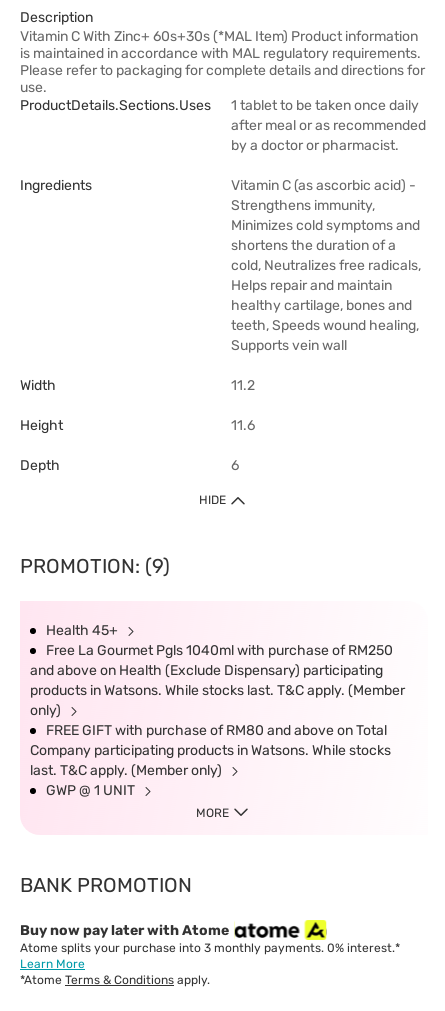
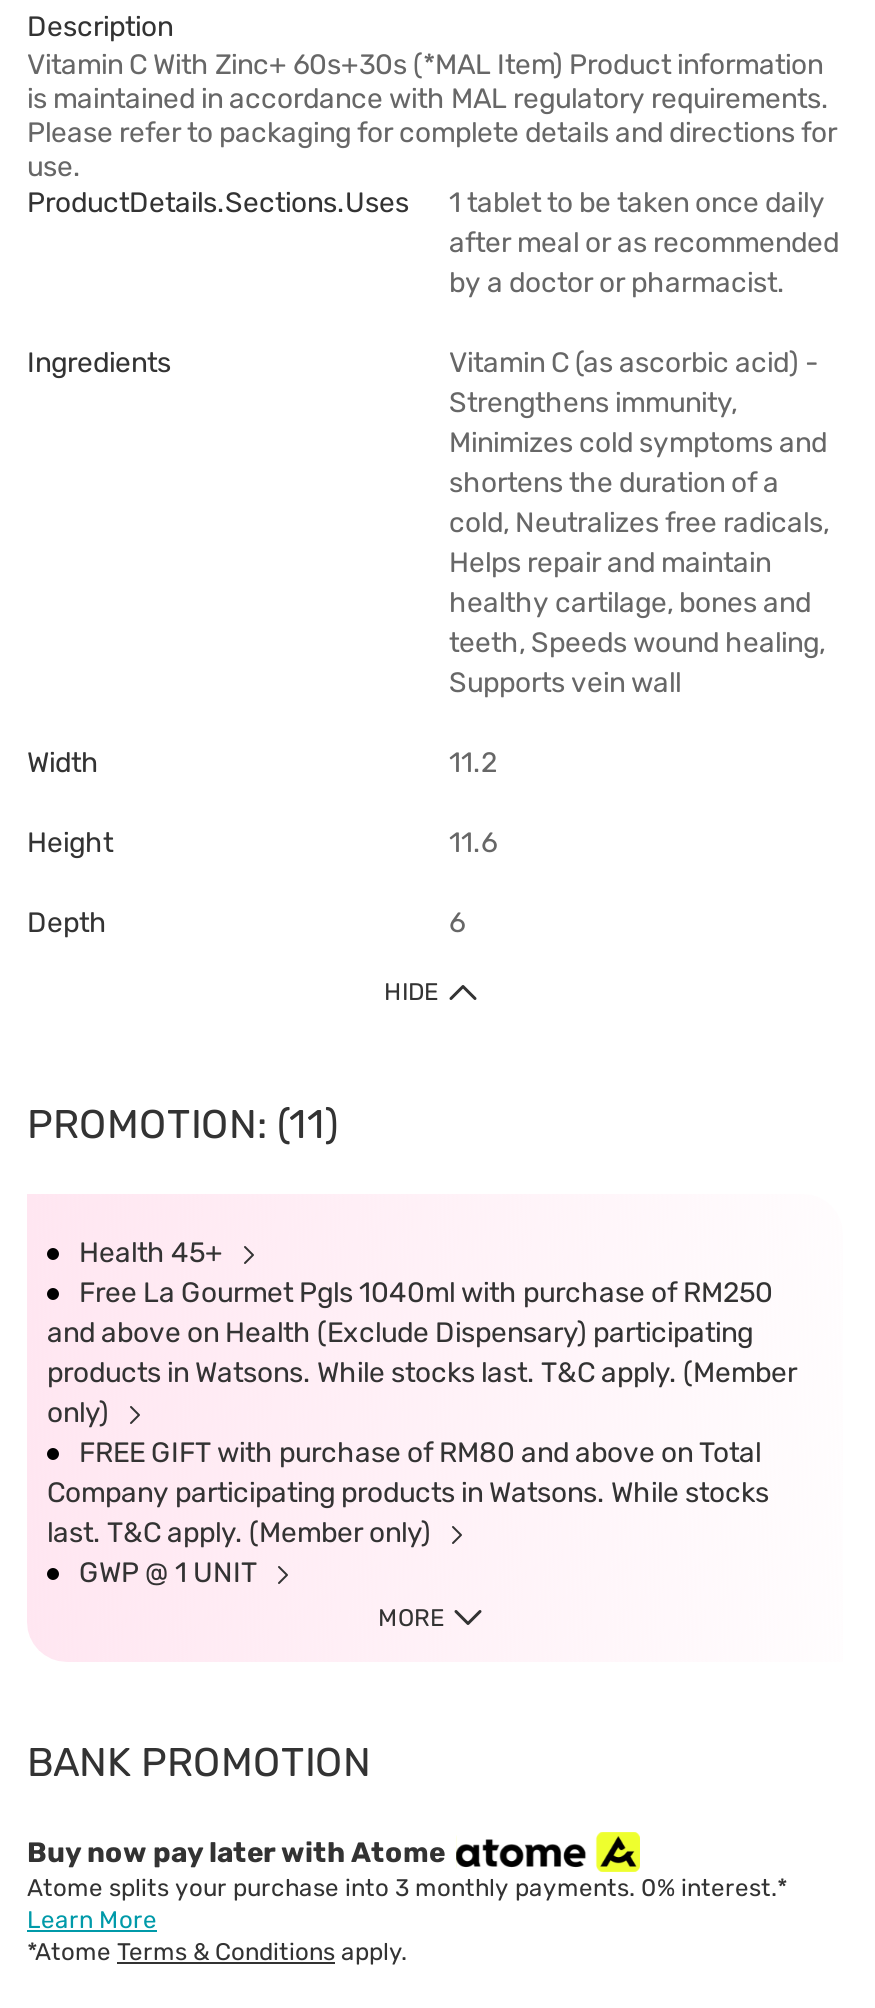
- PROMOTION: (9)
+ PROMOTION: (11)
